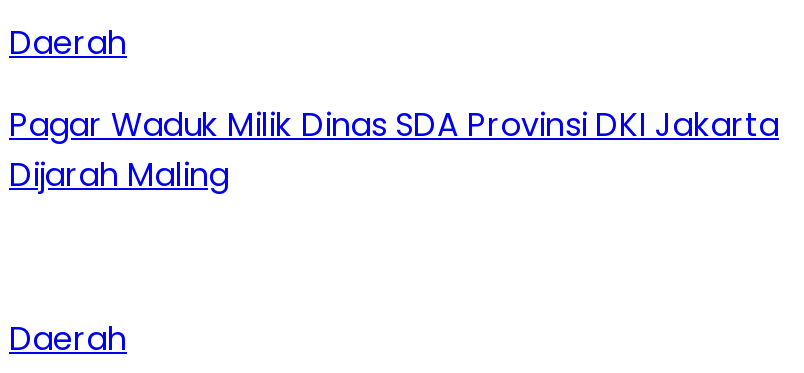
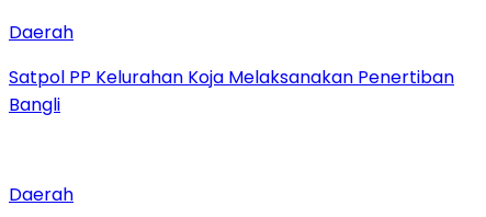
- Pagar Waduk Milik Dinas SDA Provinsi DKI Jakarta
- Dijarah Maling
+ Satpol PP Kelurahan Koja Melaksanakan Penertiban
+ Bangli
